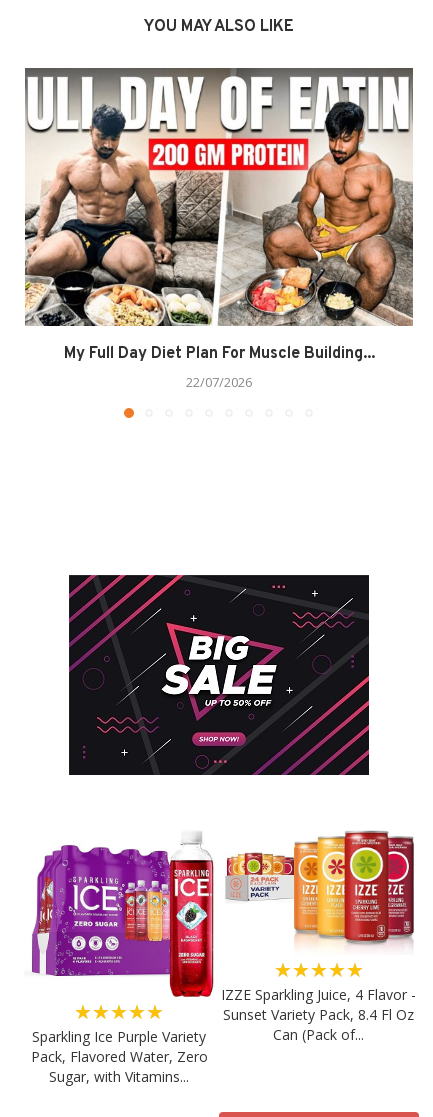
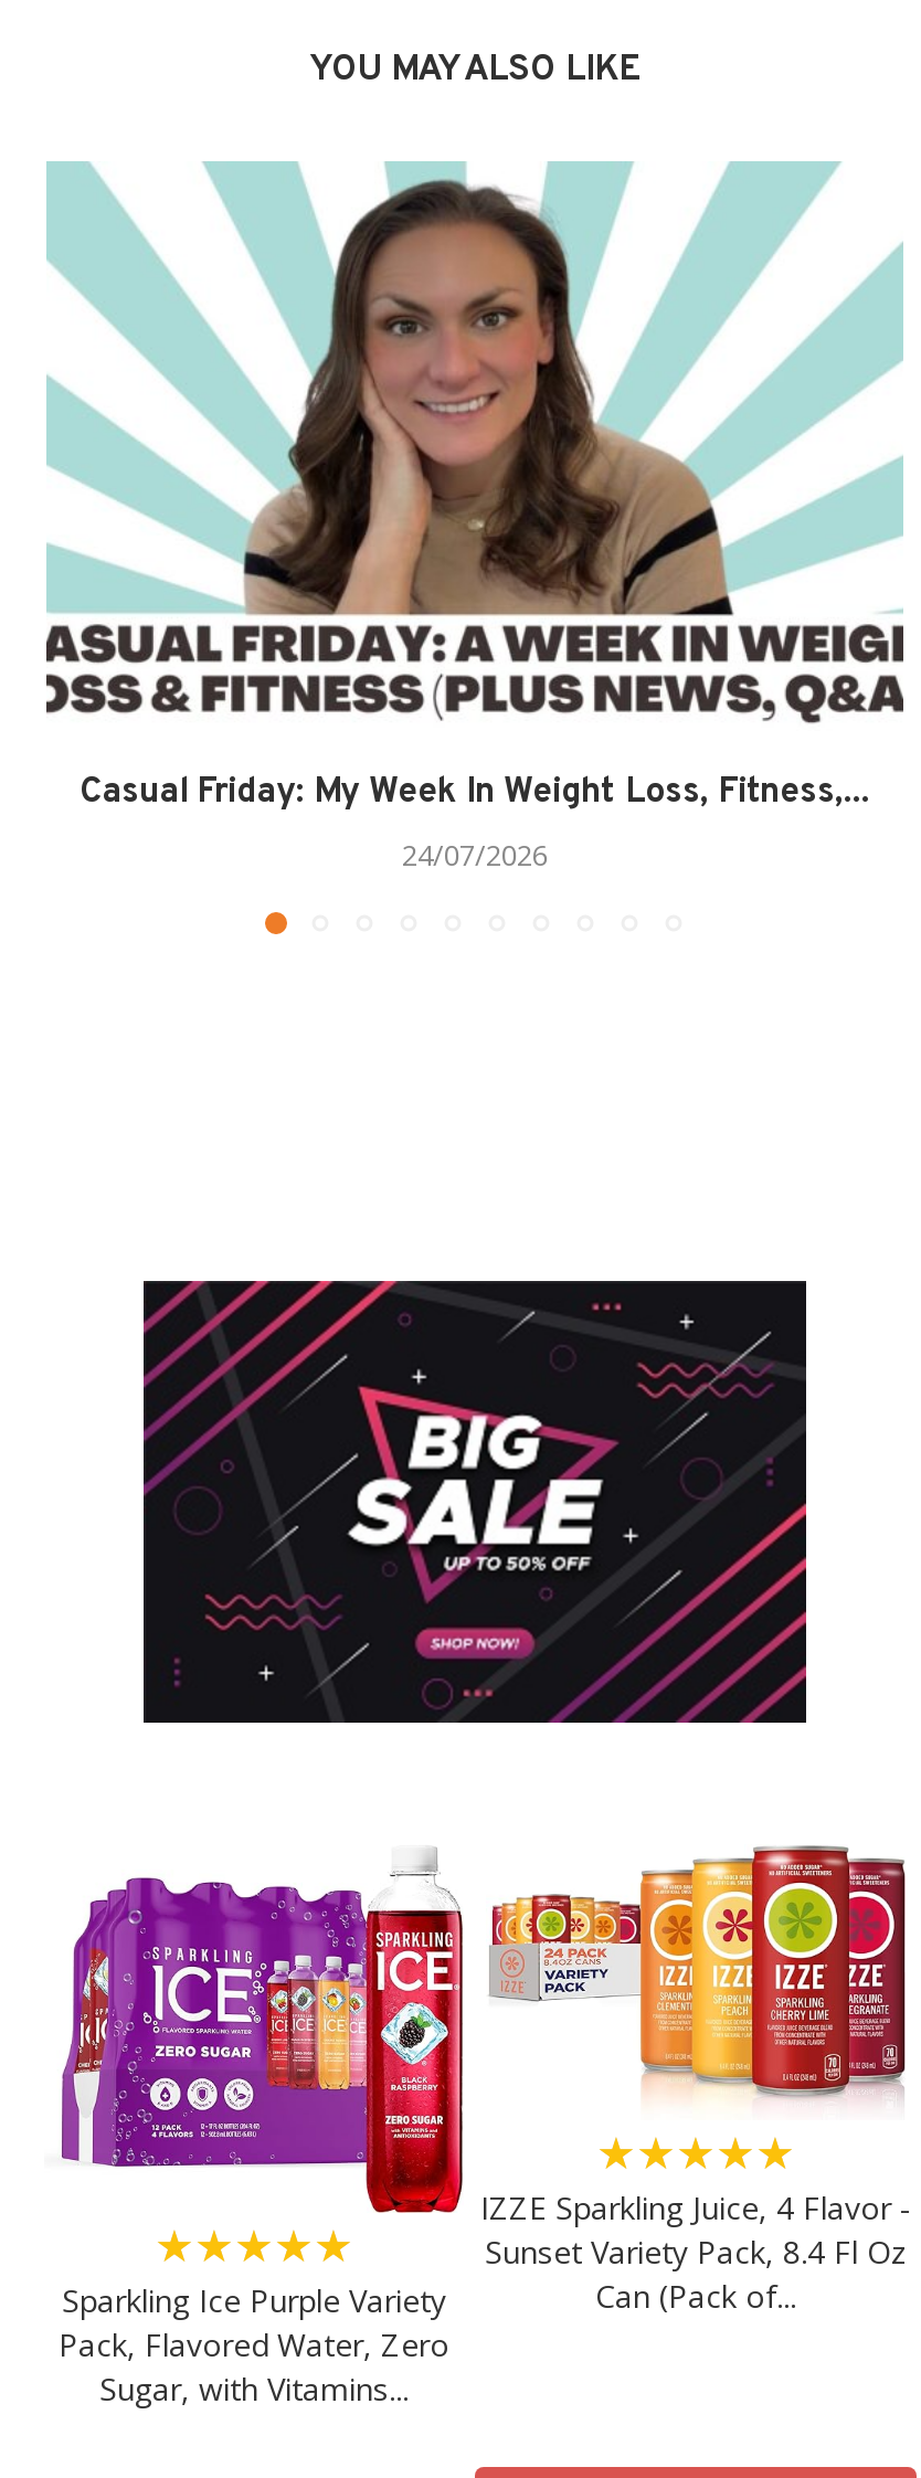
- [image]
- My Full Day Diet Plan For Muscle Building...
- 22/07/2026
+ [image]
+ Casual Friday: My Week In Weight Loss, Fitness,...
+ 24/07/2026
